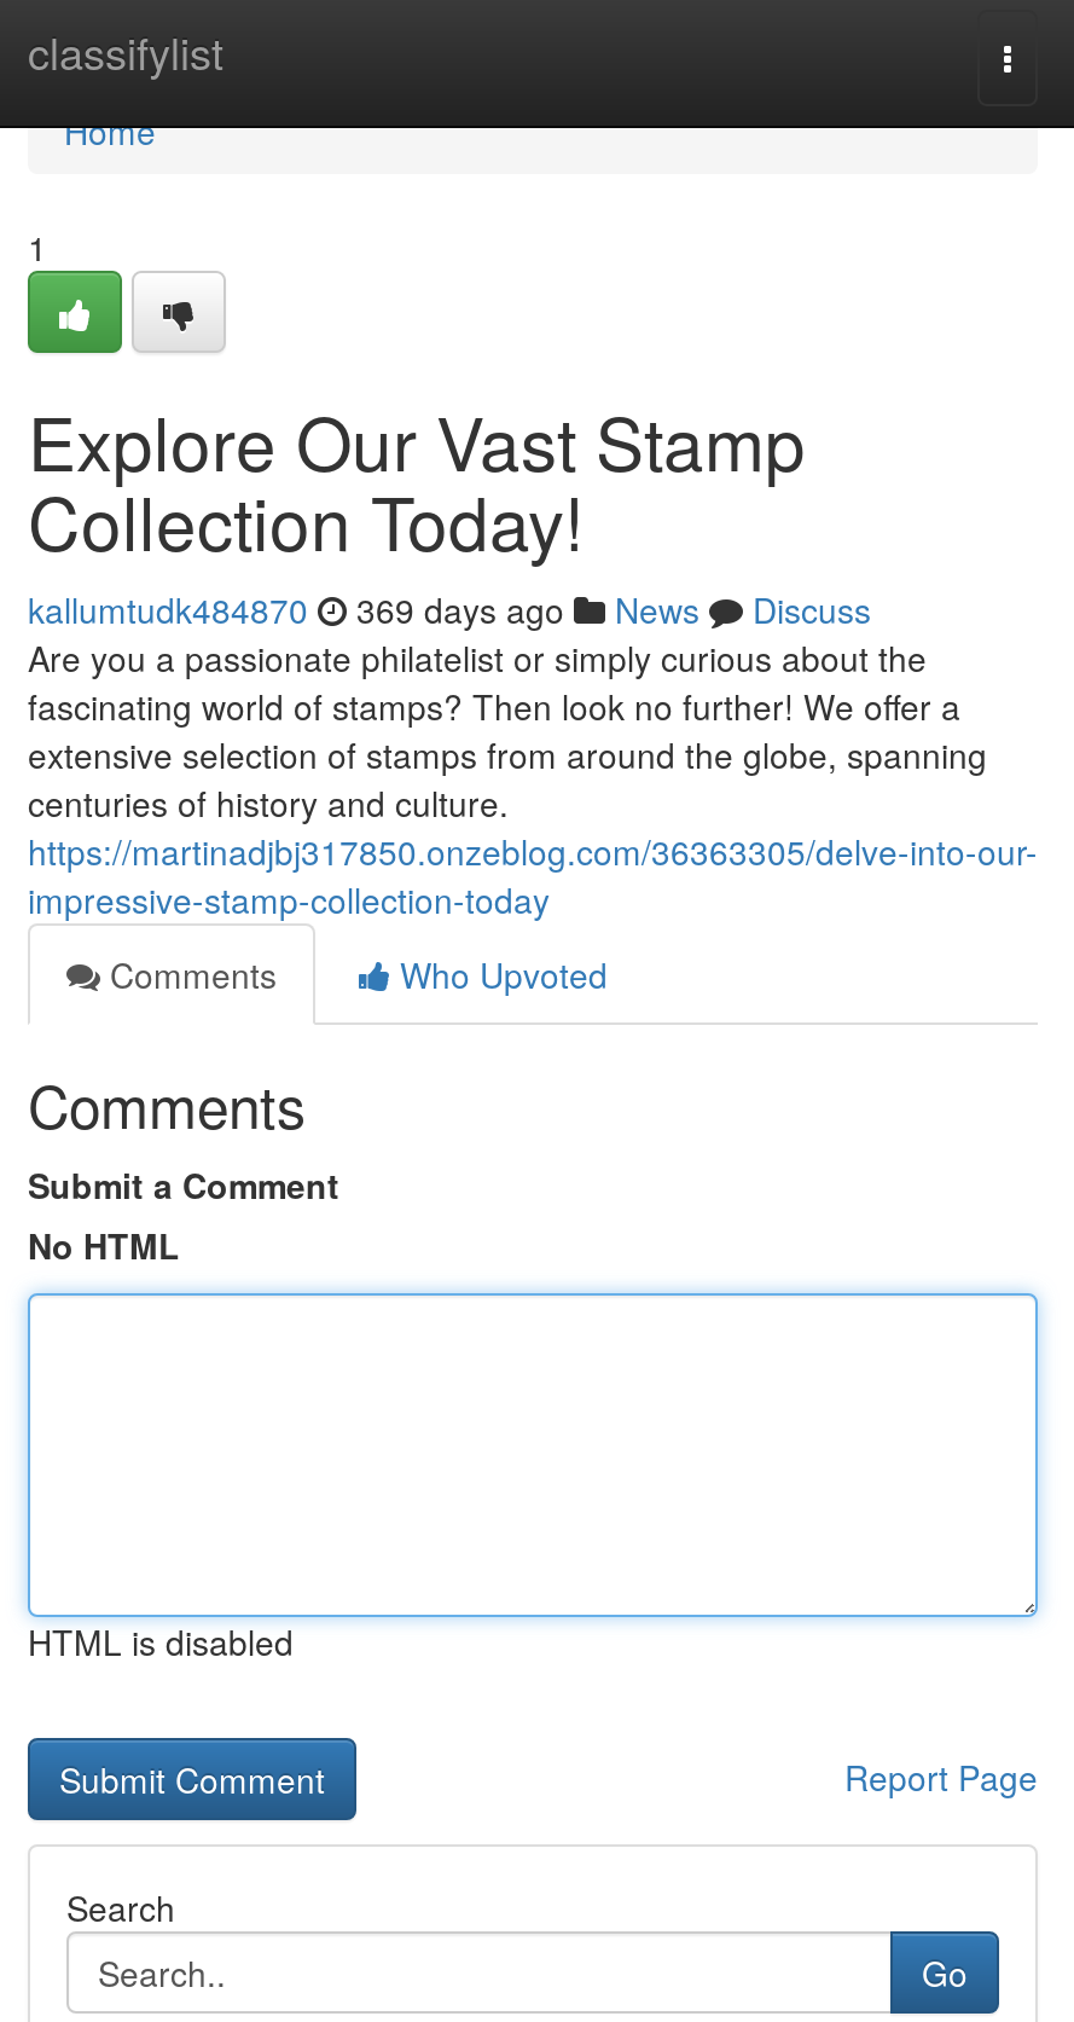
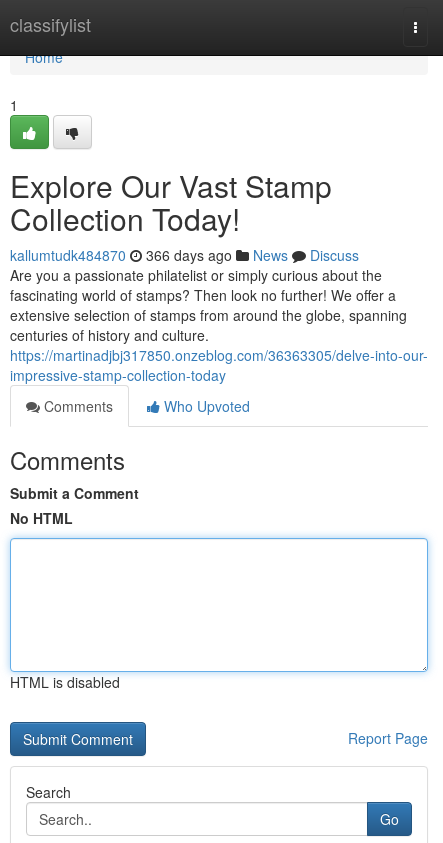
- kallumtudk484870 369 days ago News Discuss
+ kallumtudk484870 366 days ago News Discuss
